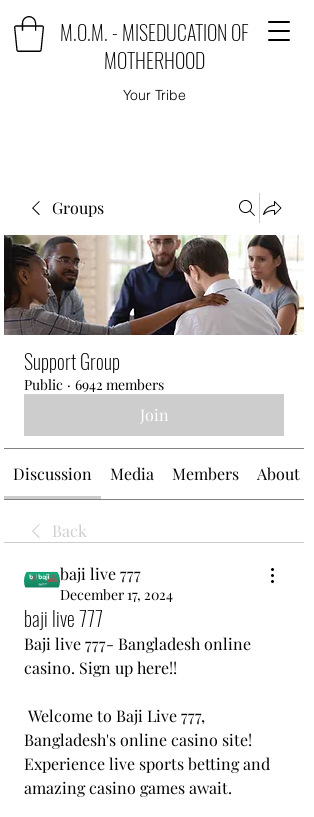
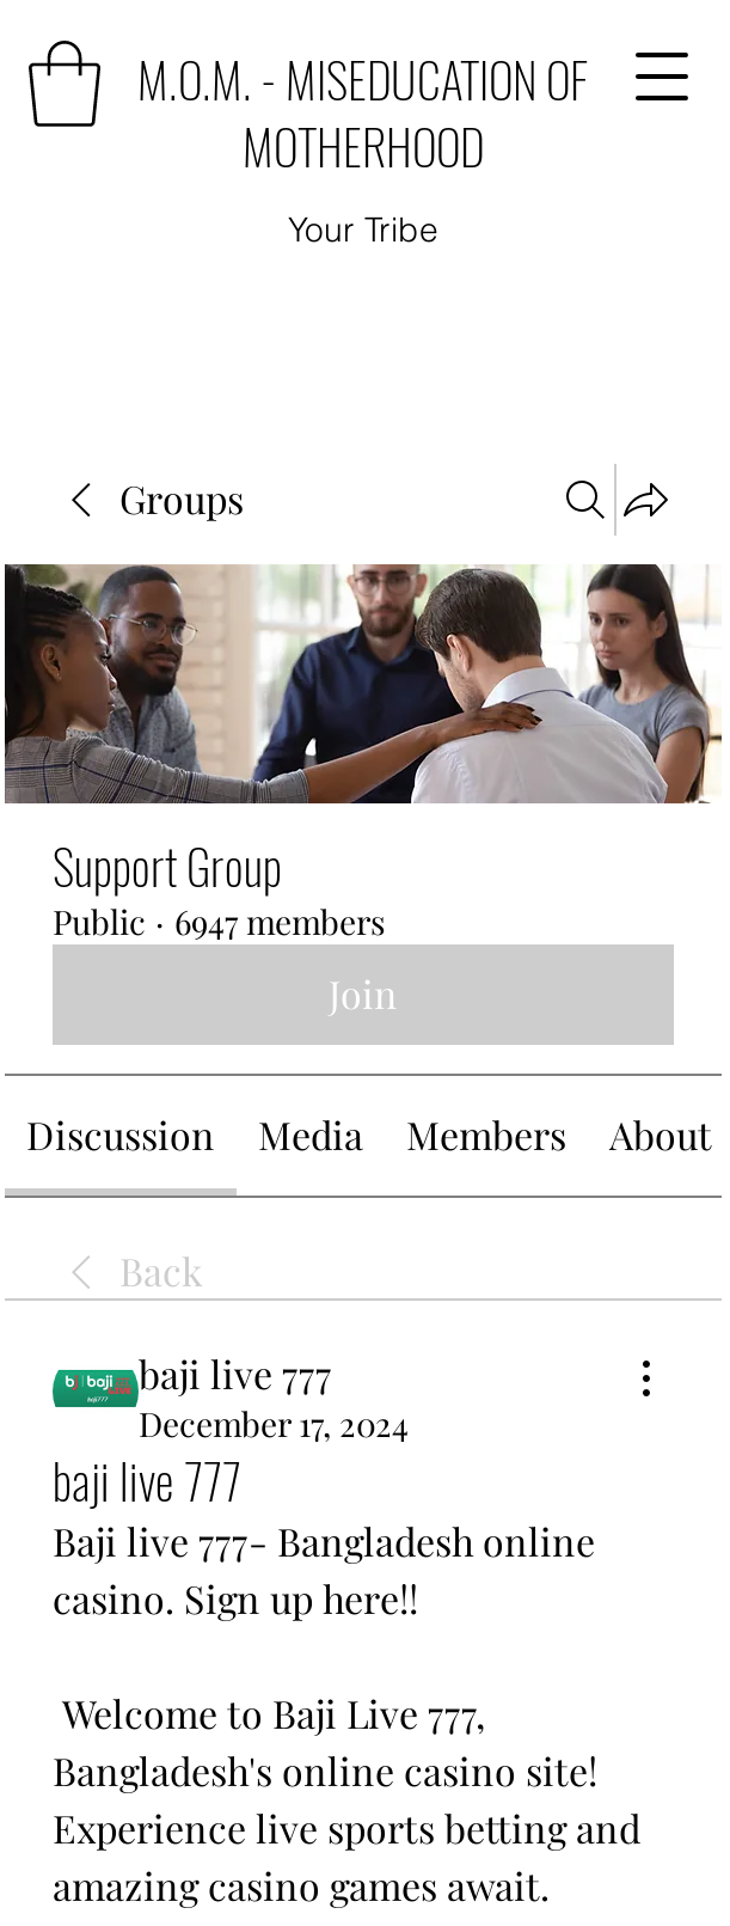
- Public · 6942 members
+ Public · 6947 members
